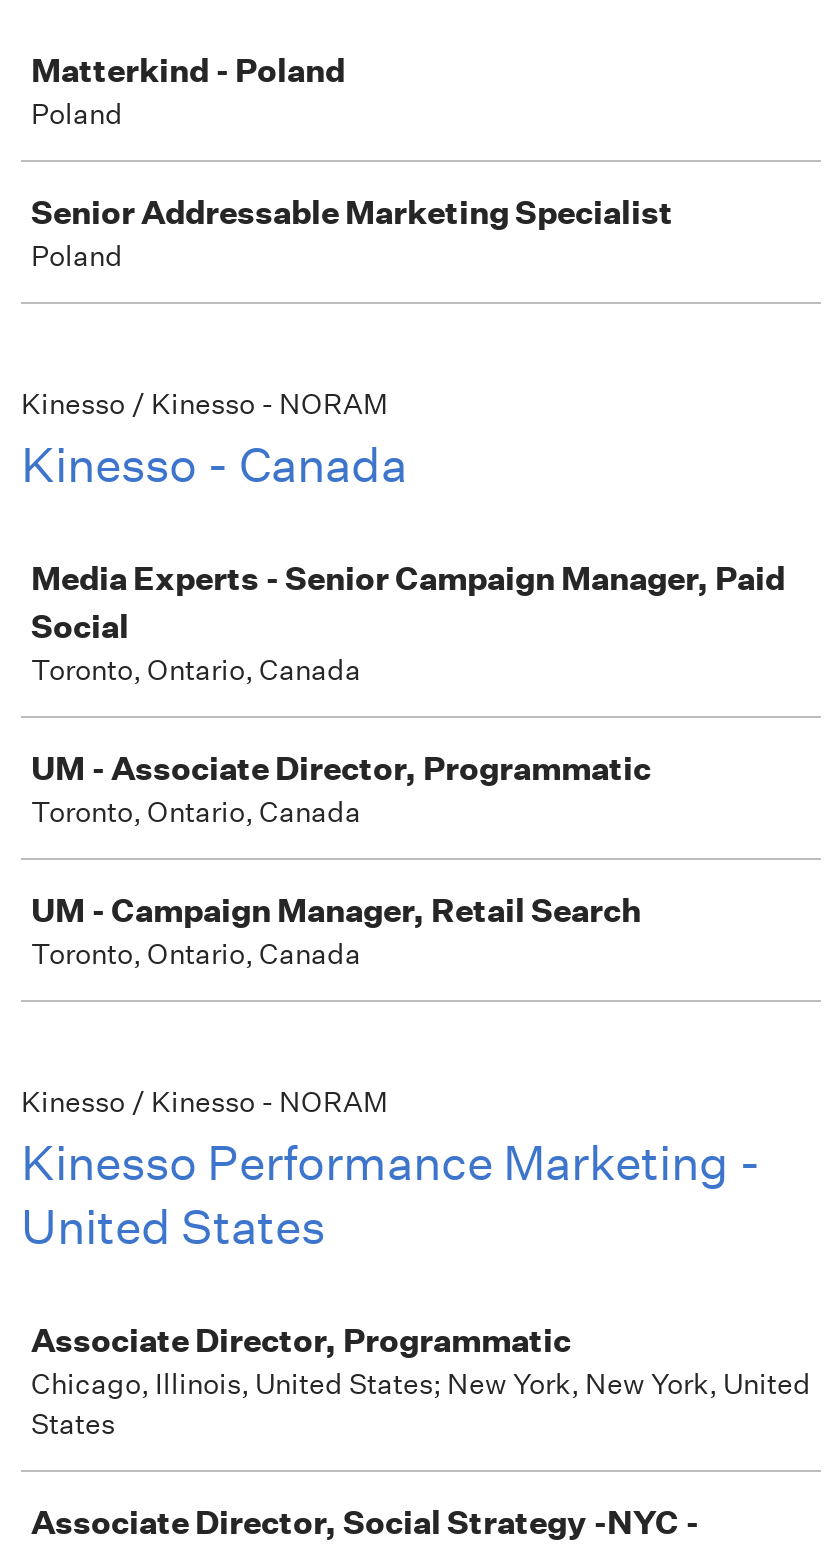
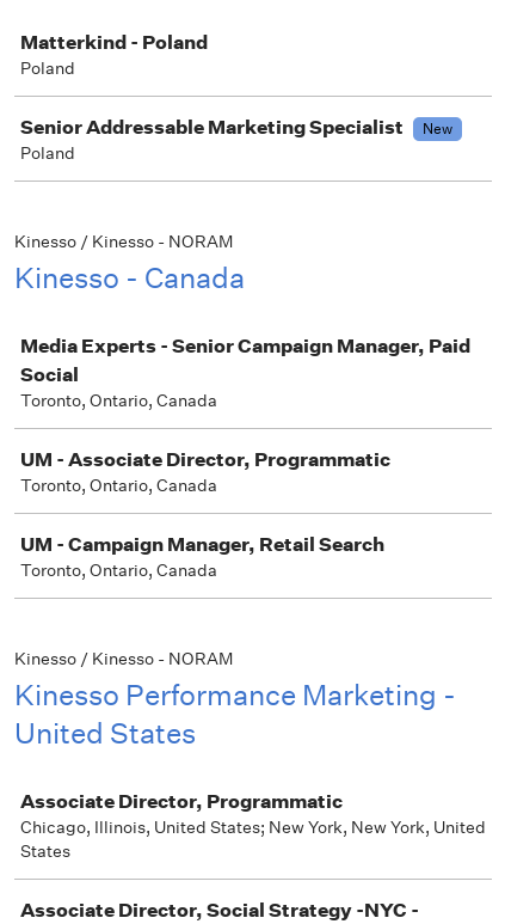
+ New
